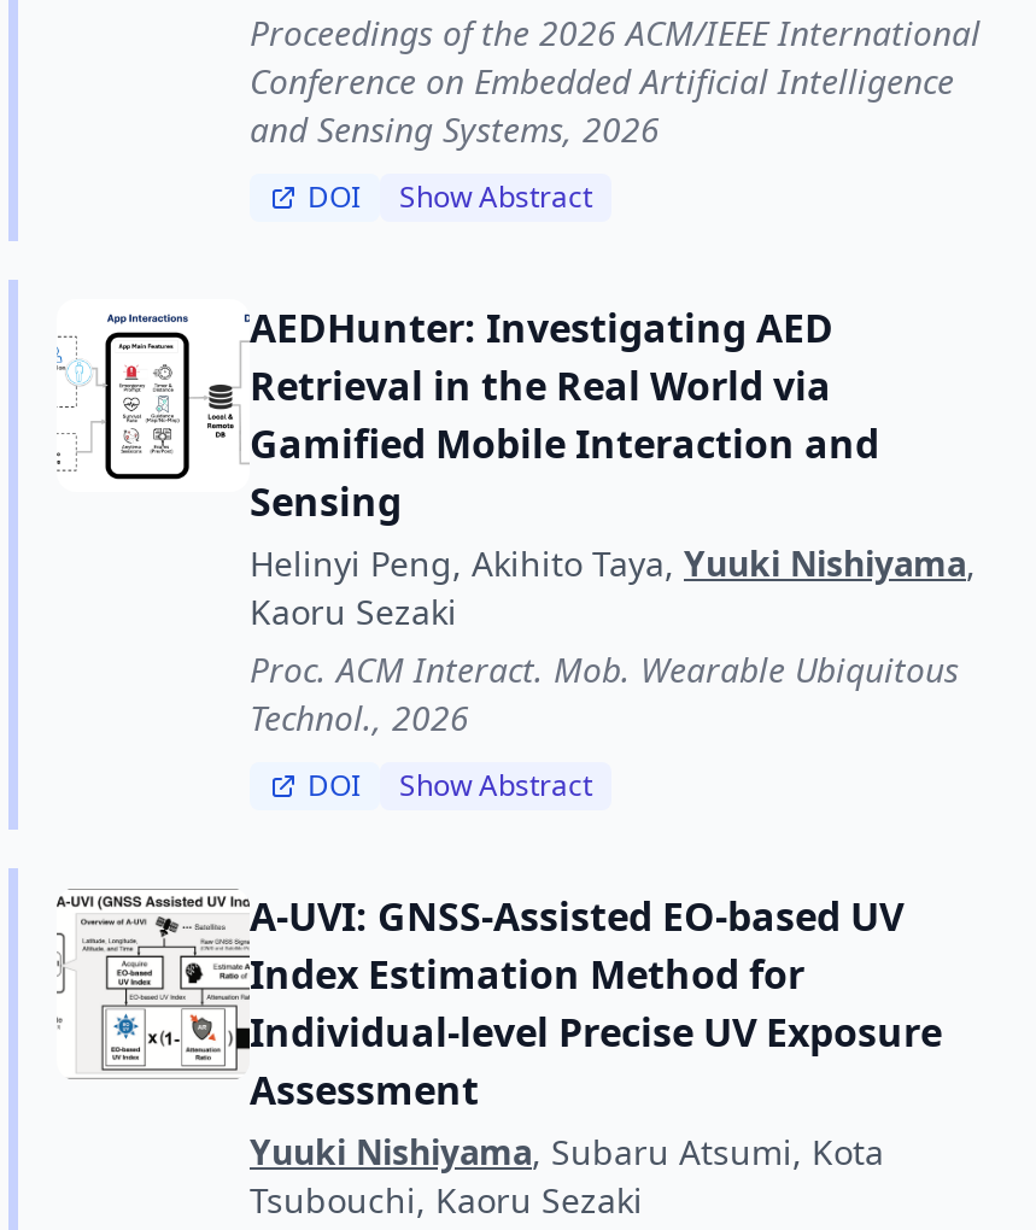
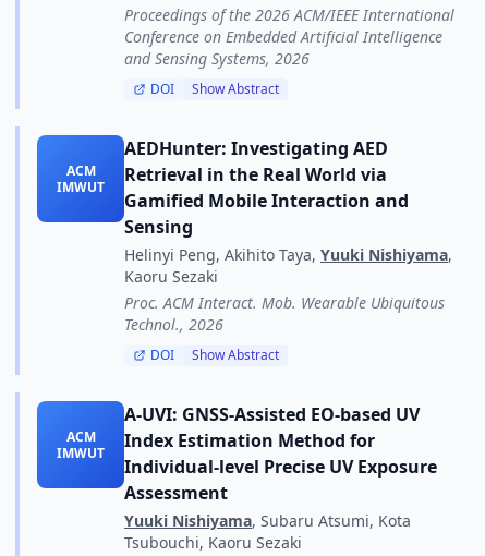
- [image]
+ [image]

+ ACM
+ IMWUT

- [image]
+ [image]

+ ACM
+ IMWUT
